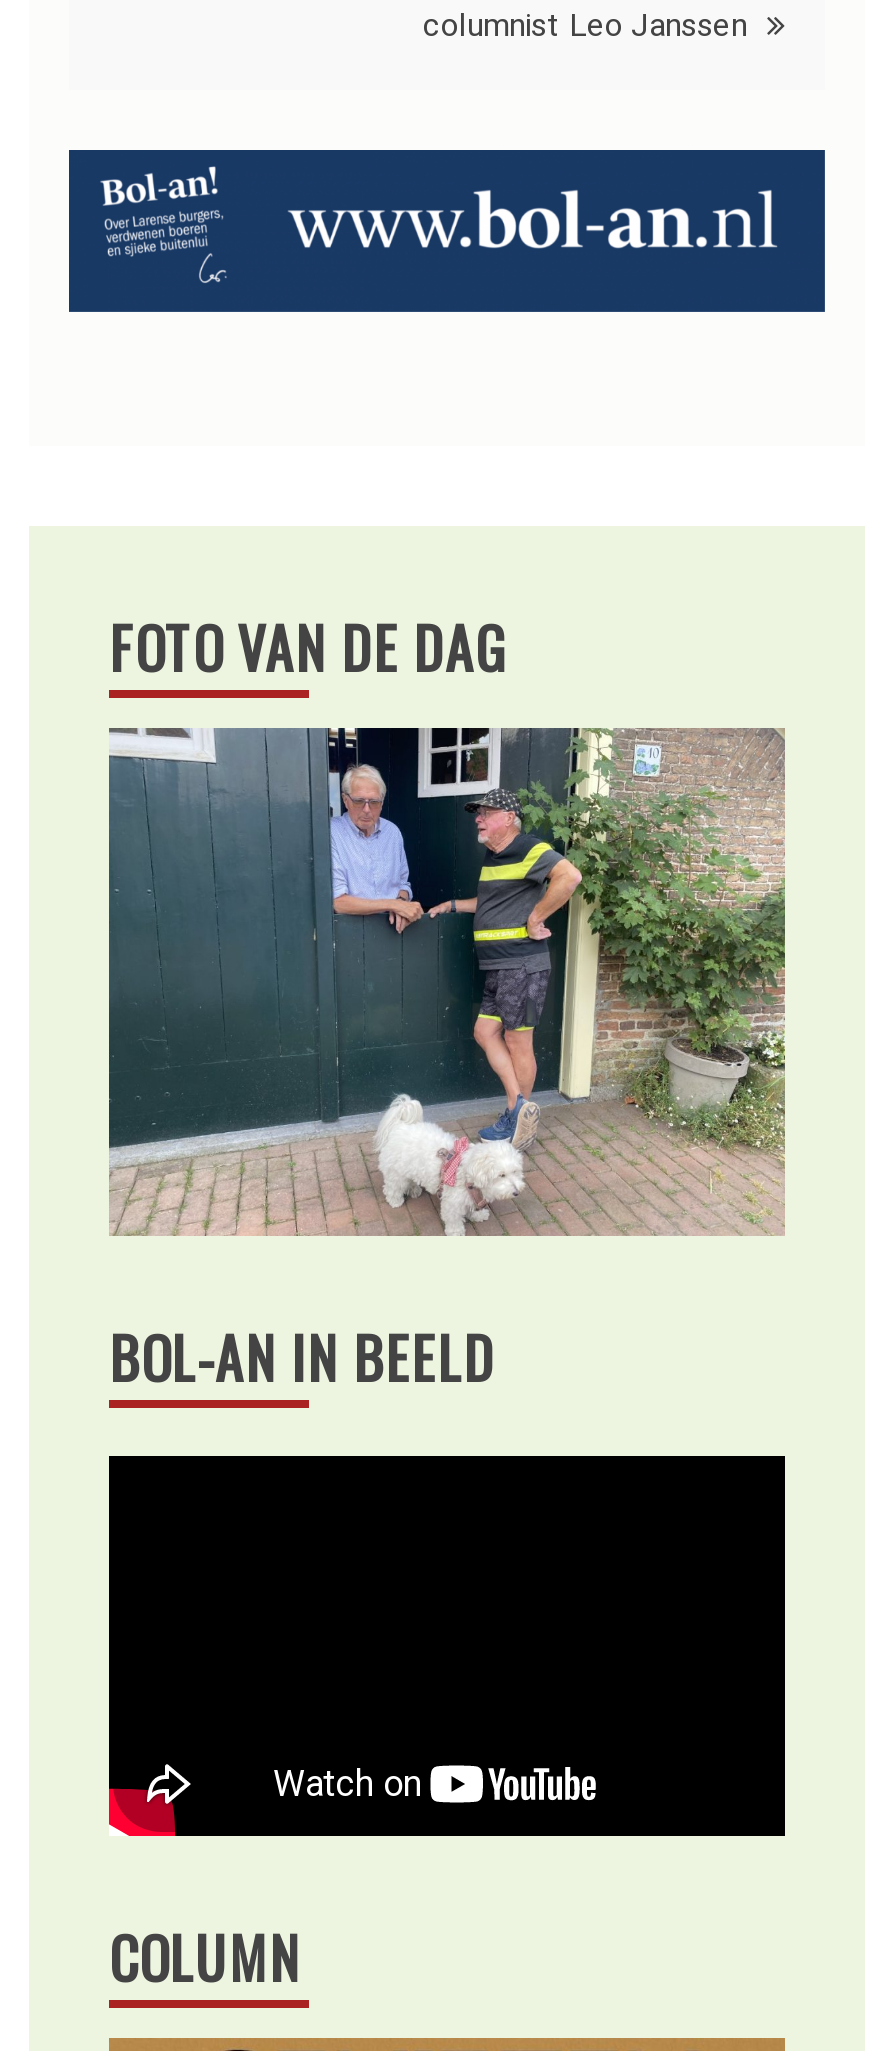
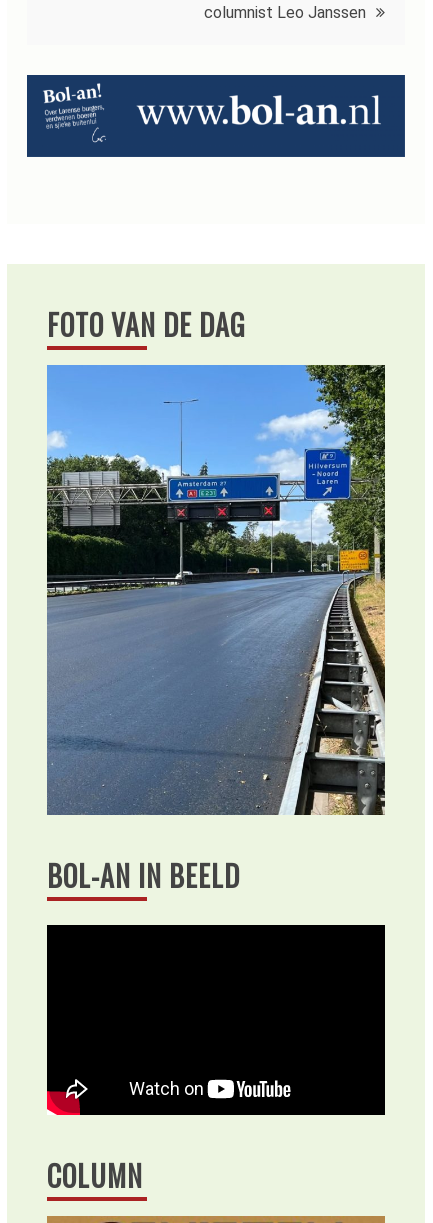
- [image]
+ [image]
